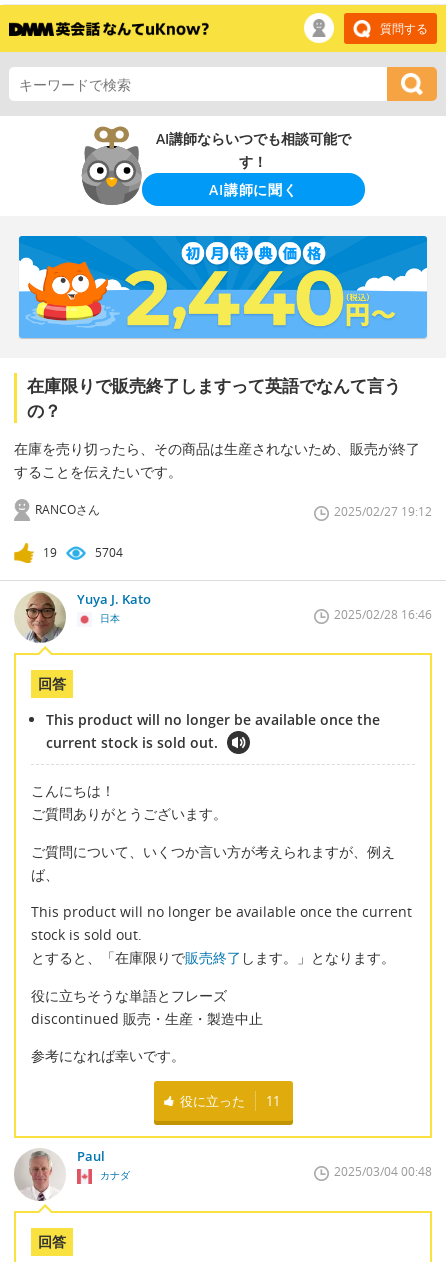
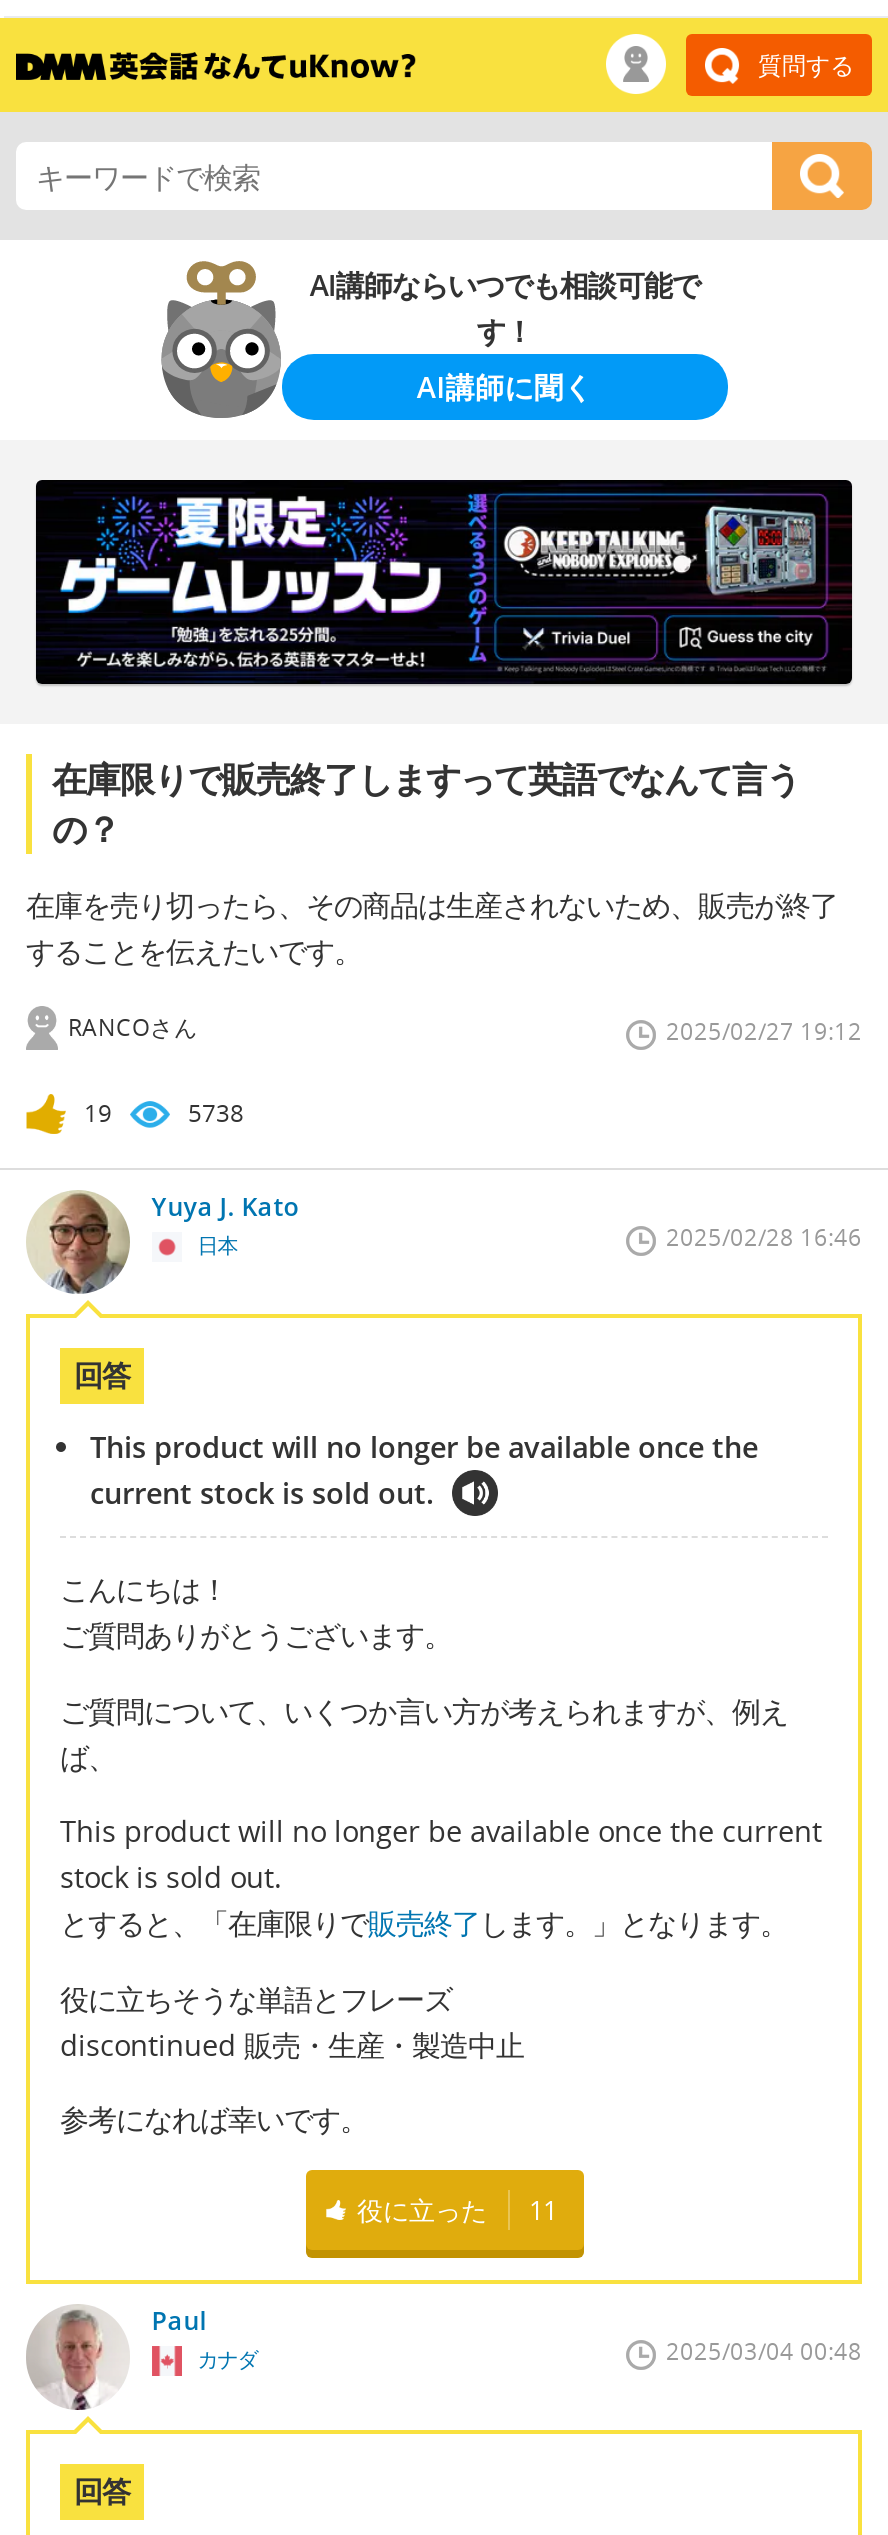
- [image]
+ [image]

- 5704
+ 5738
